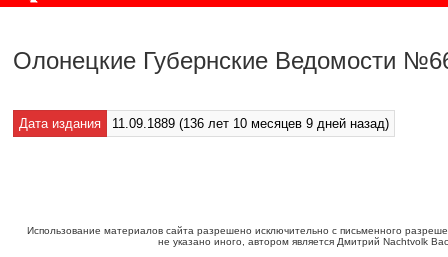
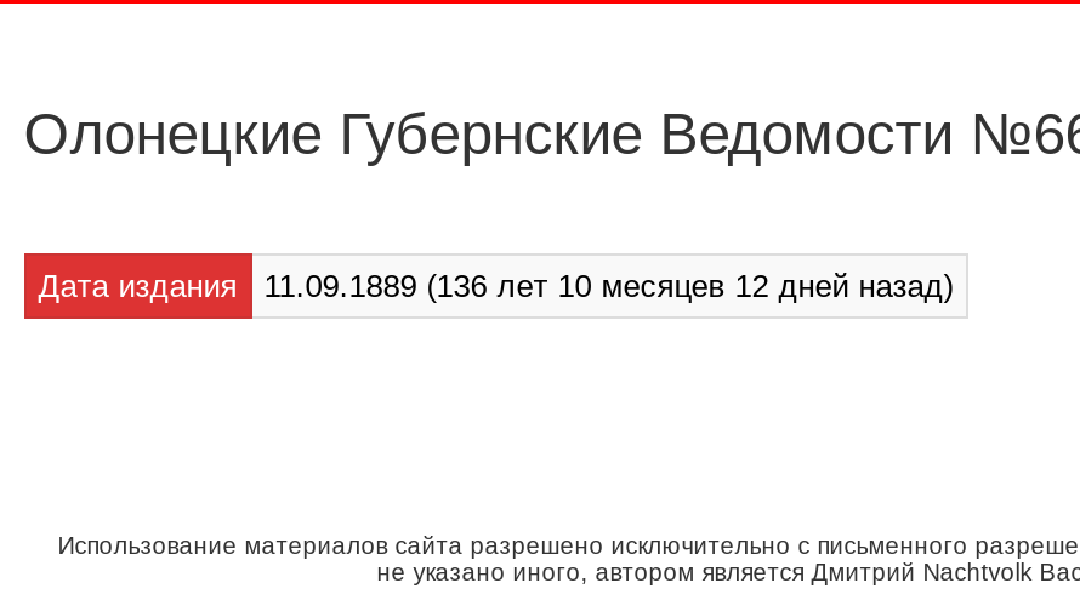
- 11.09.1889 (136 лет 10 месяцев 9 дней назад)
+ 11.09.1889 (136 лет 10 месяцев 12 дней назад)
